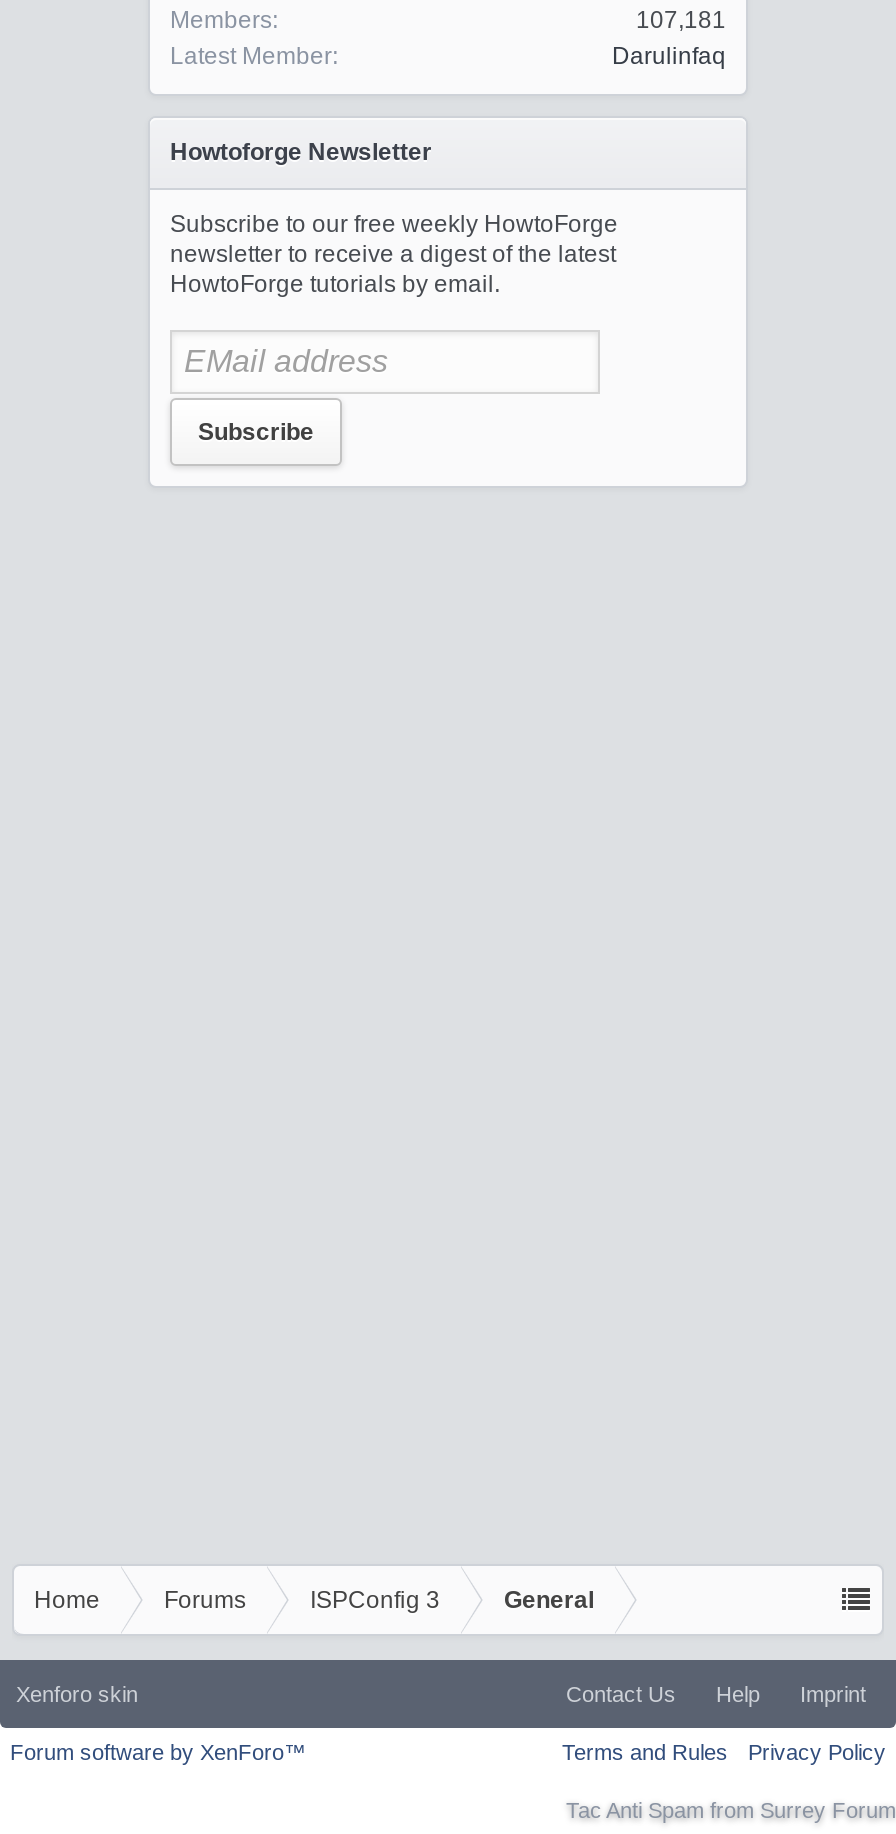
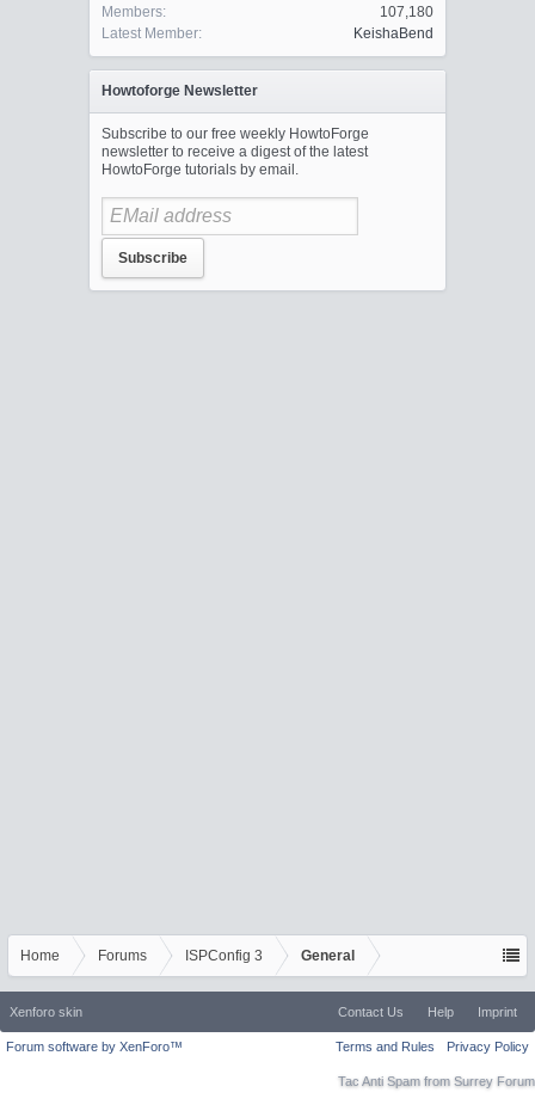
- 107,181
+ 107,180

- Darulinfaq
+ KeishaBend
